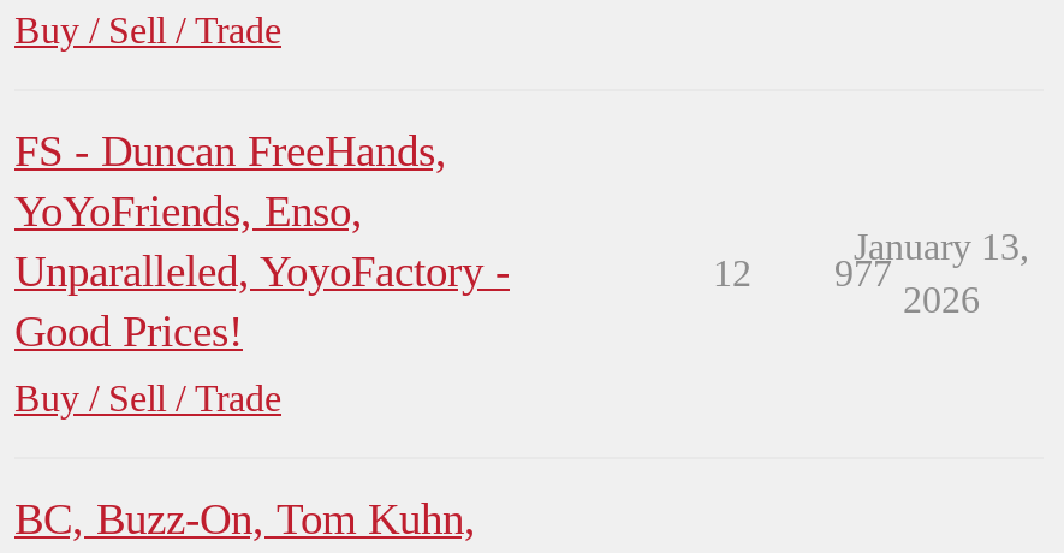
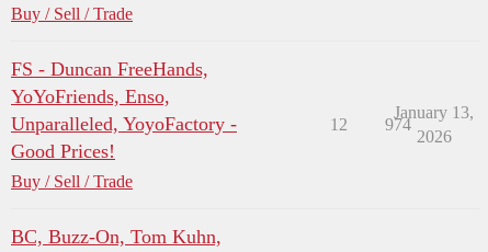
- 977
+ 974
